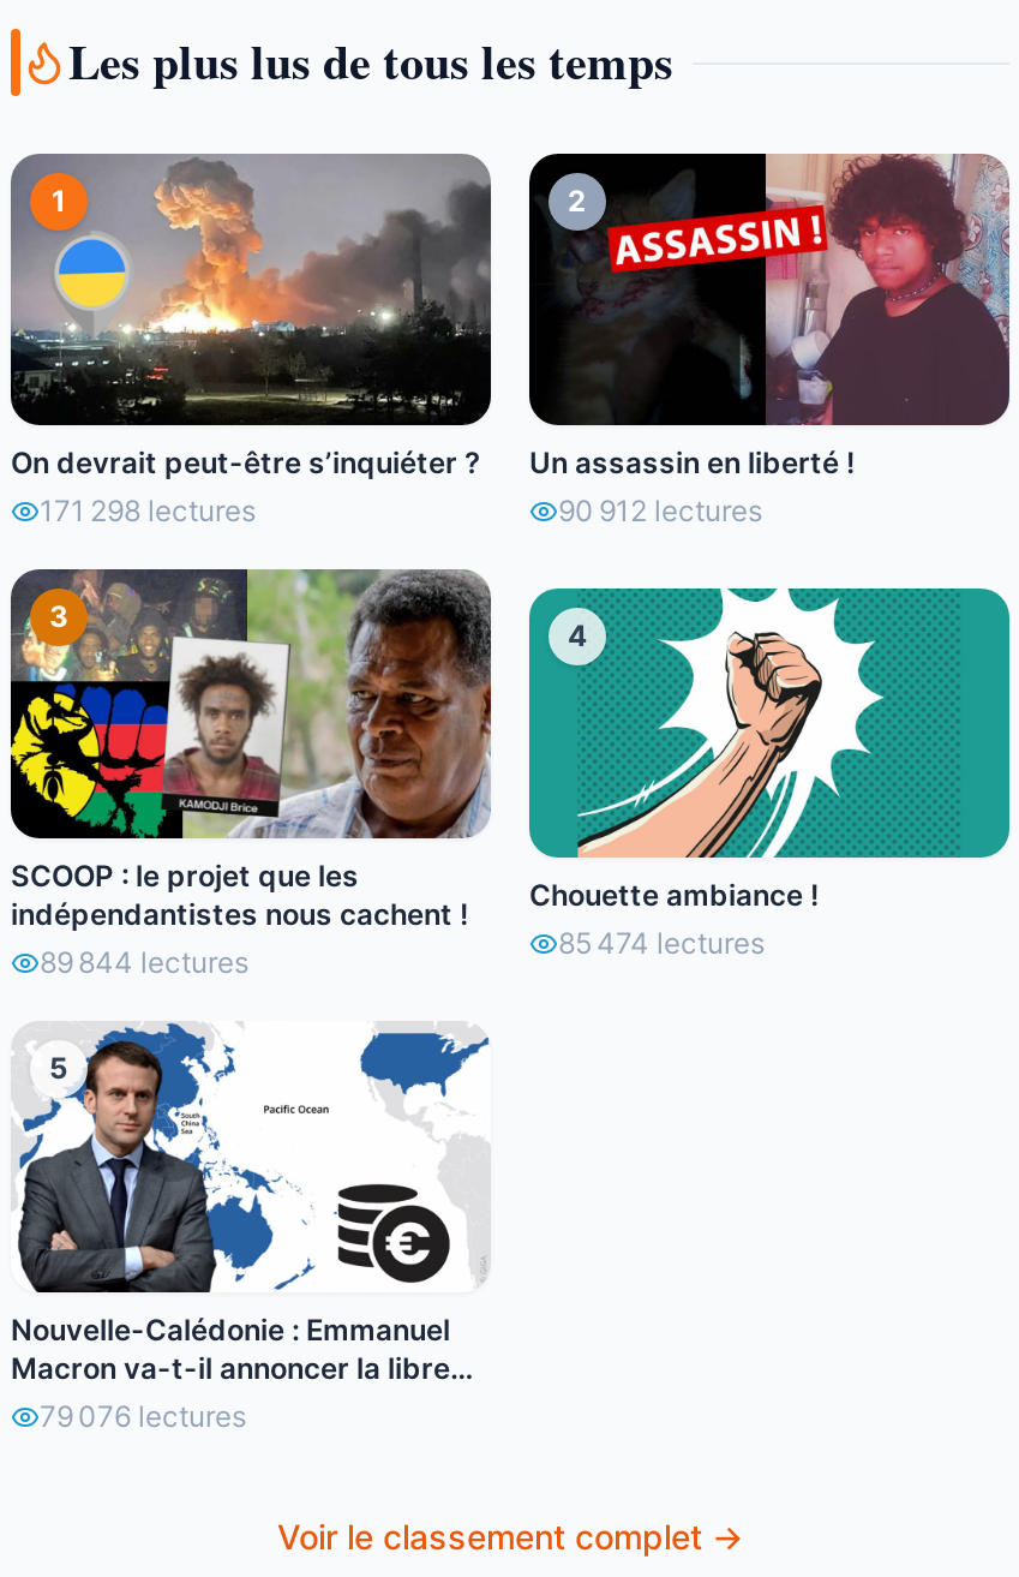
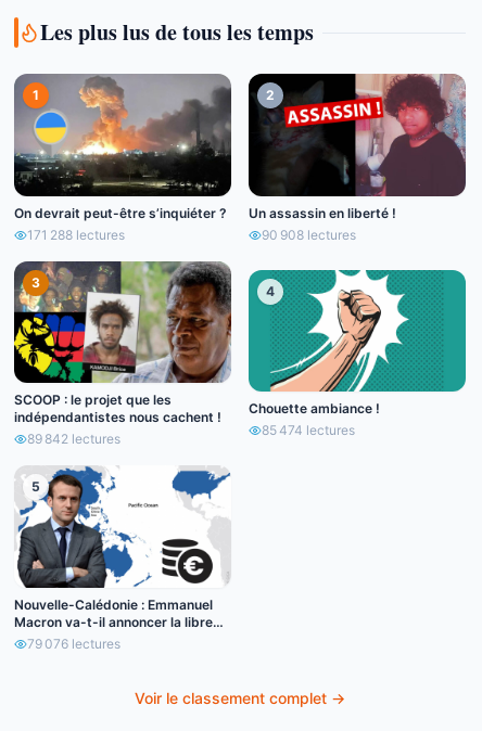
- 171 298 lectures
+ 171 288 lectures

- 90 912 lectures
+ 90 908 lectures

- 89 844 lectures
+ 89 842 lectures
